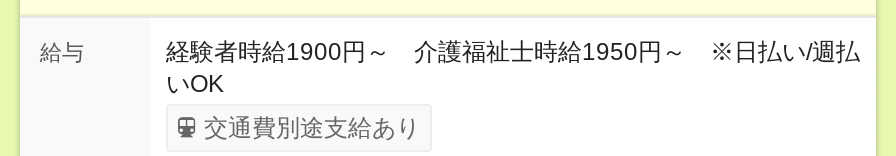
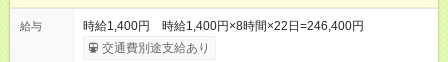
- 経験者時給1900円～ 介護福祉士時給1950円～ ※日払い/週払
- いOK
+ 時給1,400円 時給1,400円×8時間×22日=246,400円
